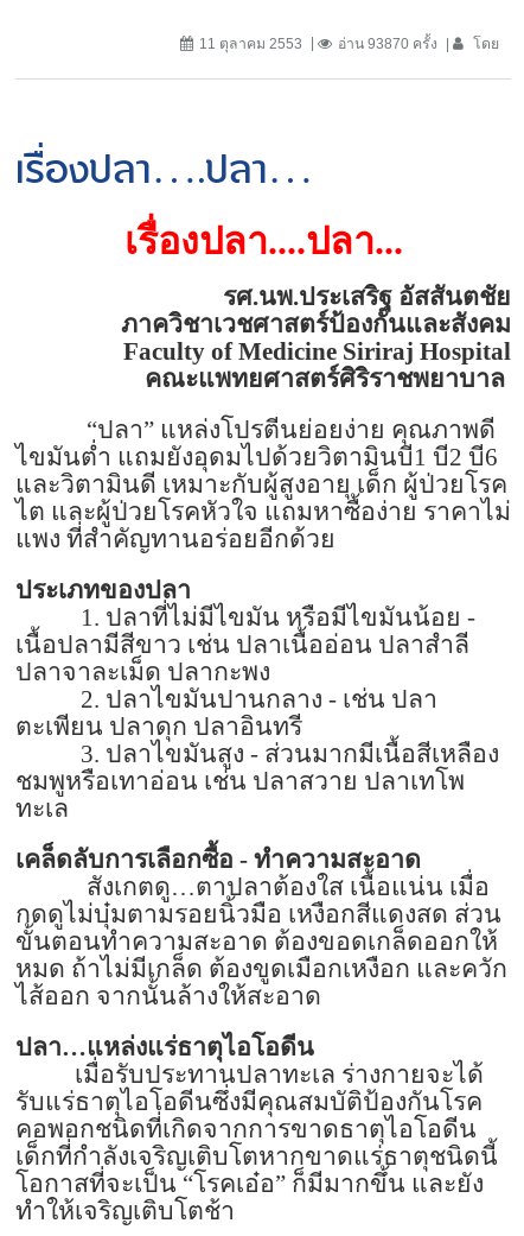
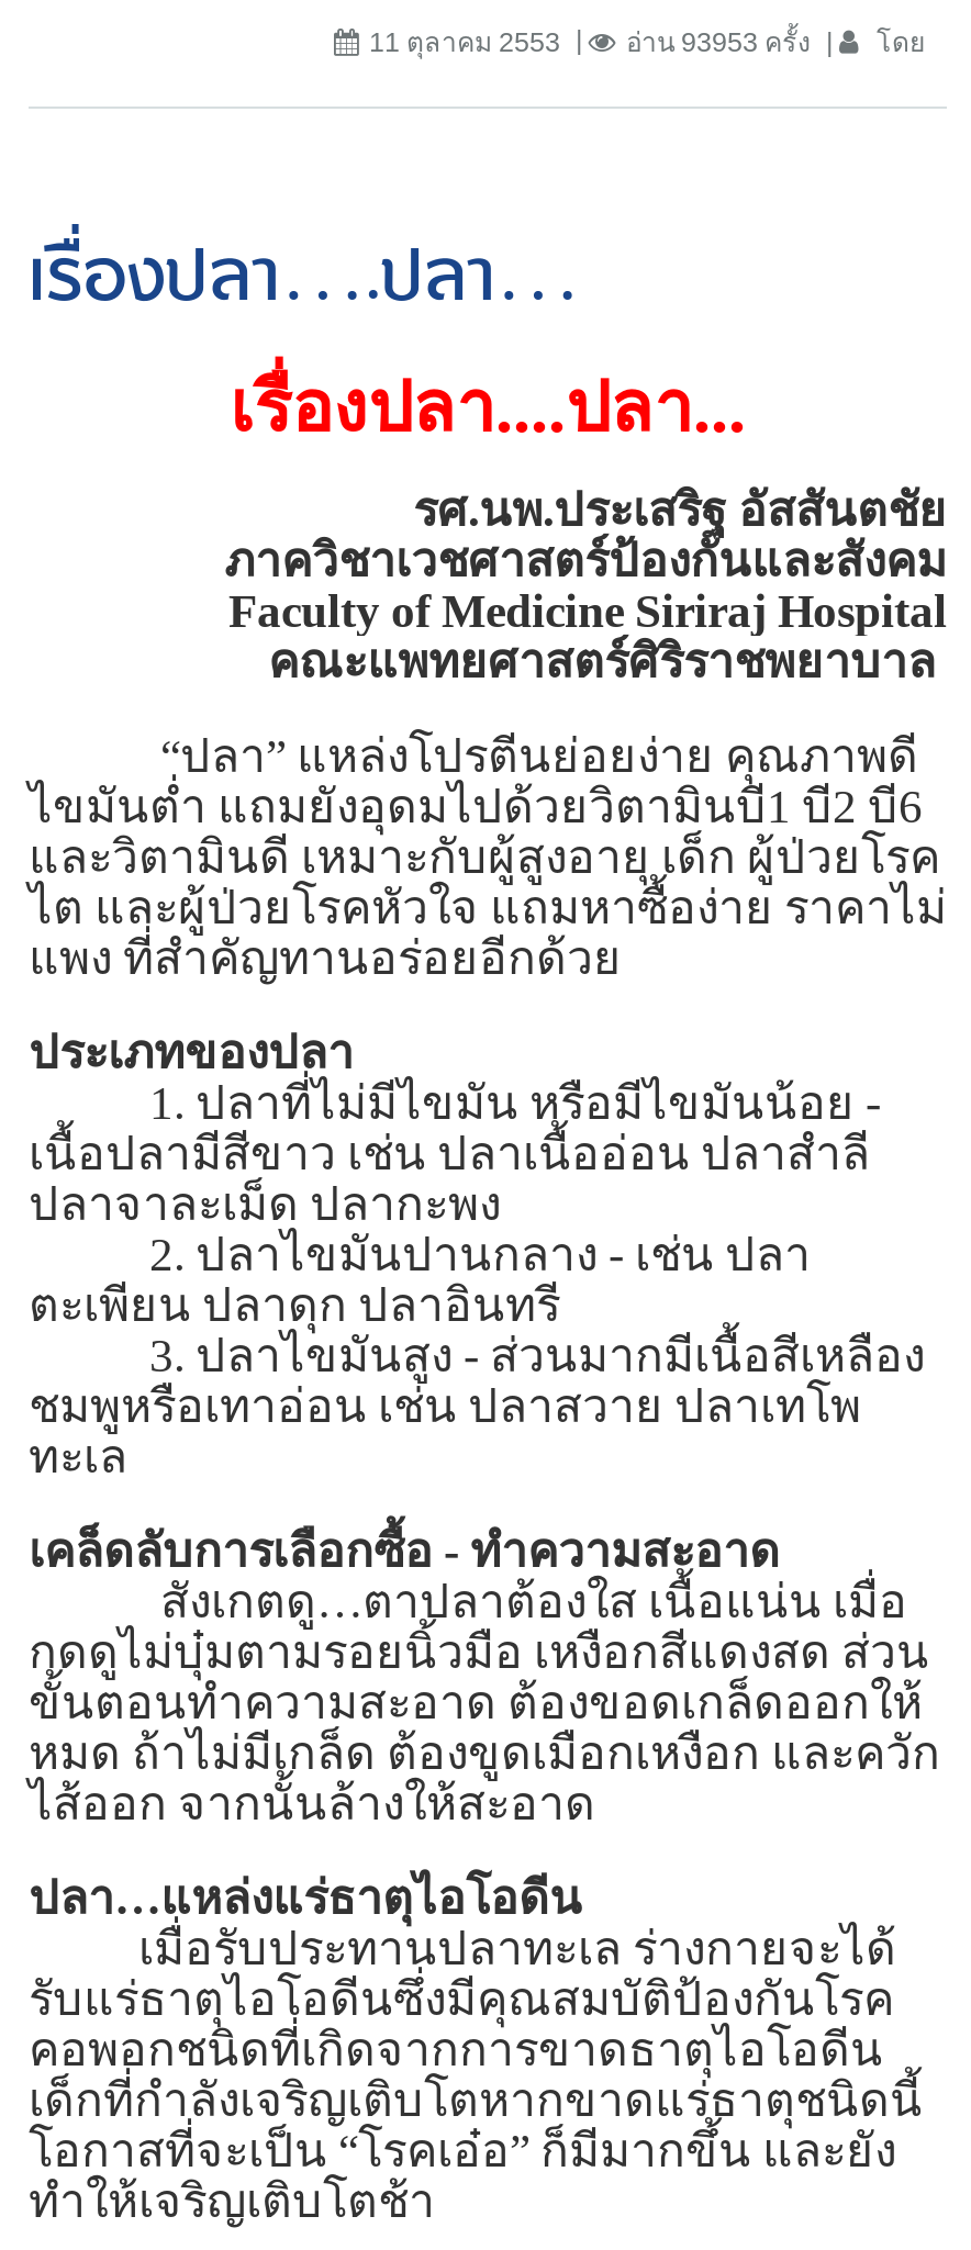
- อ่าน 93870 ครั้ง
+ อ่าน 93953 ครั้ง
